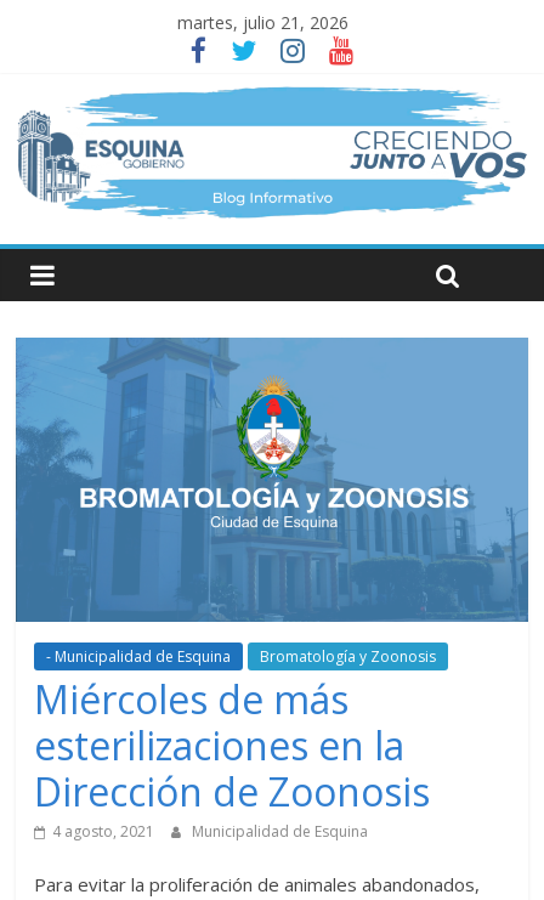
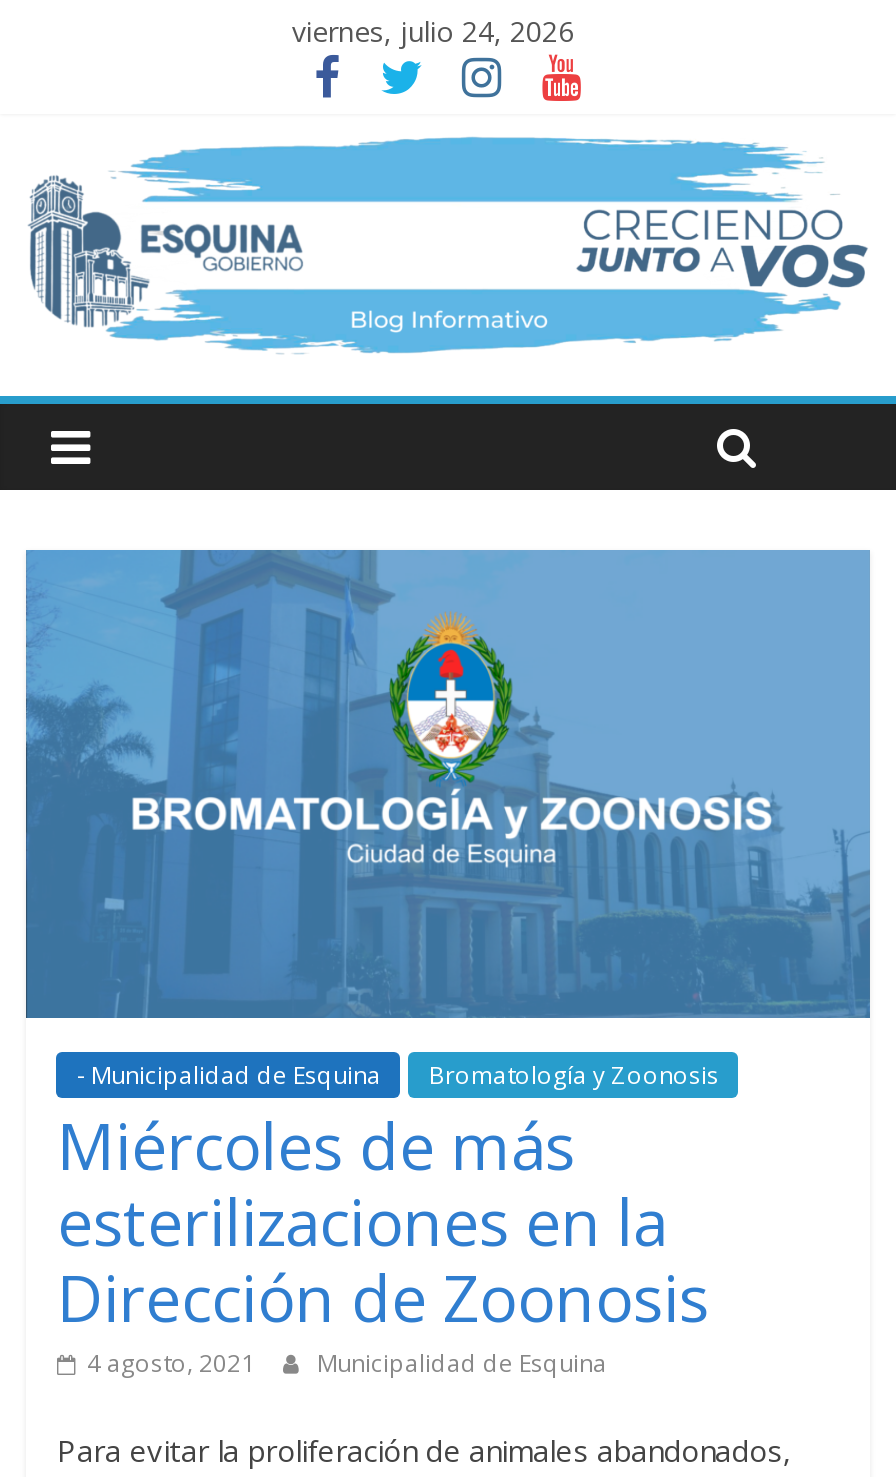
- martes, julio 21, 2026
+ viernes, julio 24, 2026
